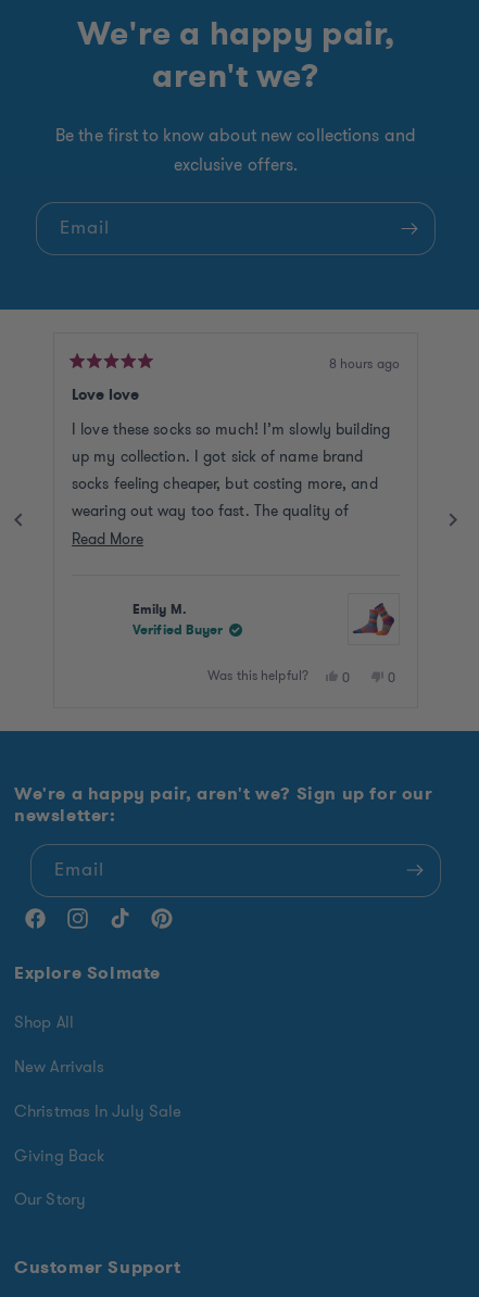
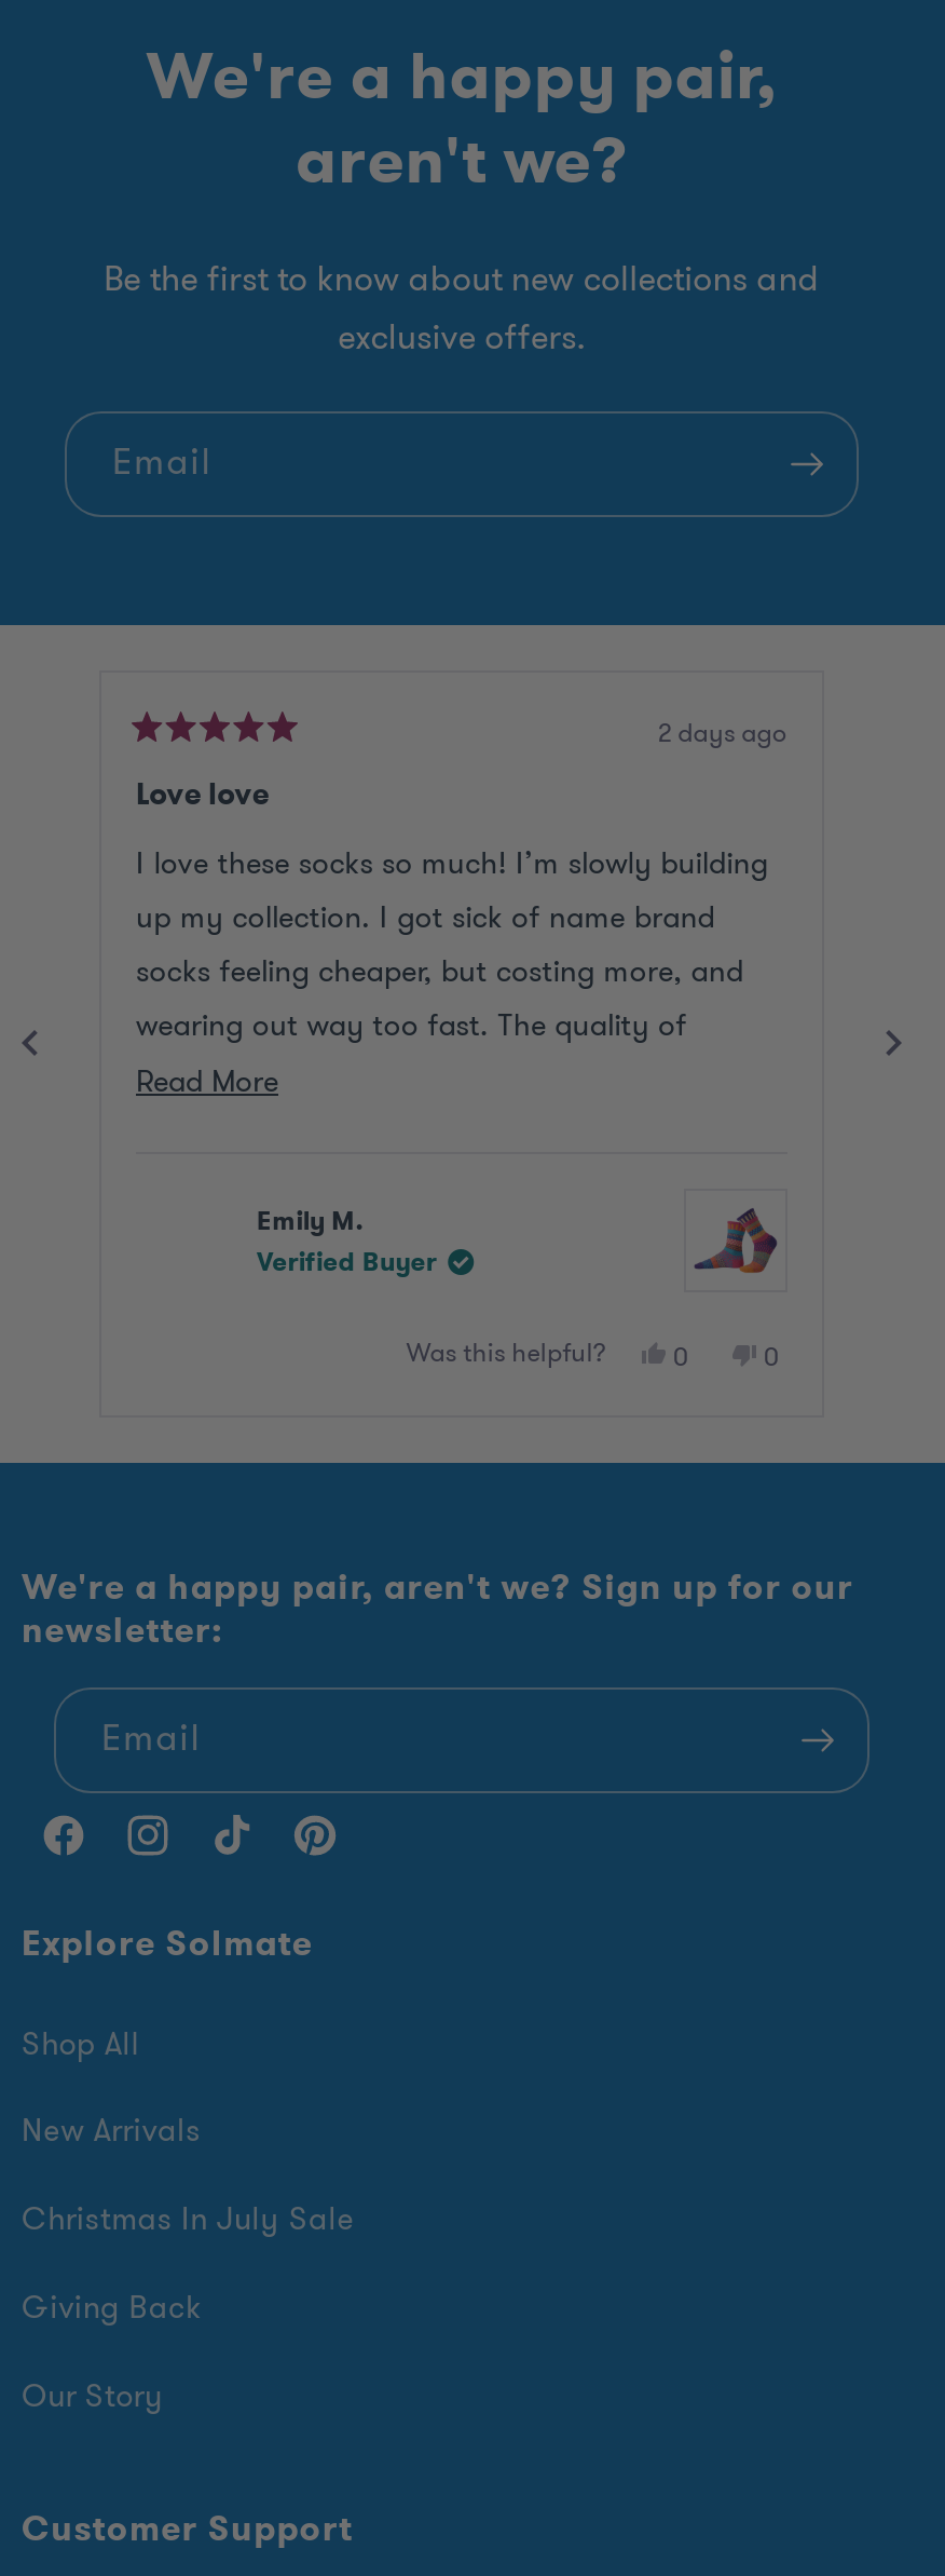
- 8 hours ago
+ 2 days ago
